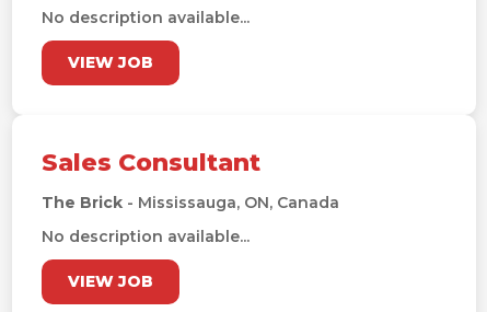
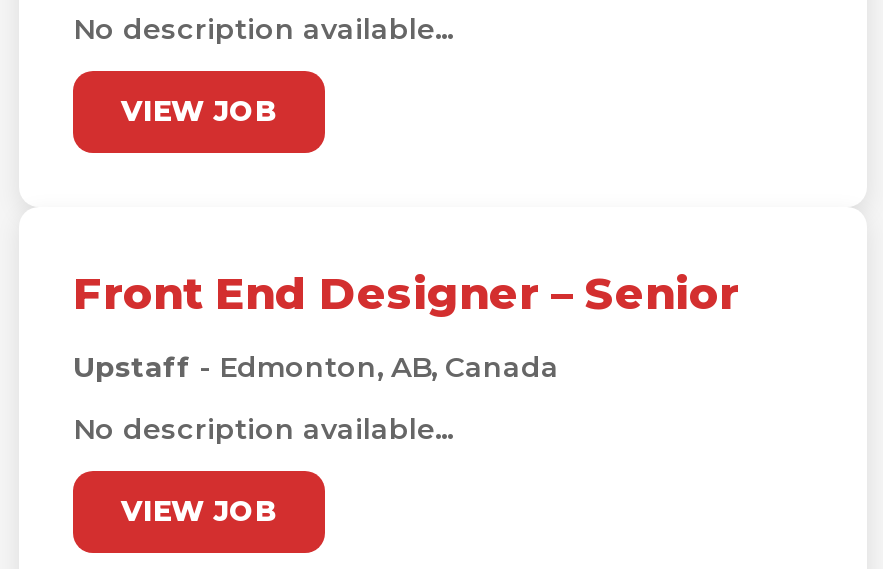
- Sales Consultant
+ Front End Designer – Senior

- The Brick - Mississauga, ON, Canada
+ Upstaff - Edmonton, AB, Canada
